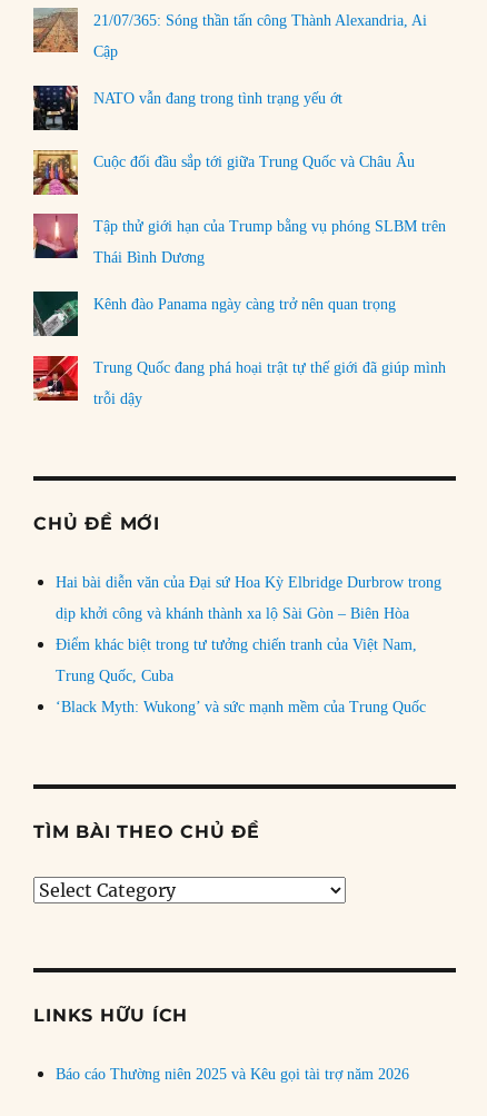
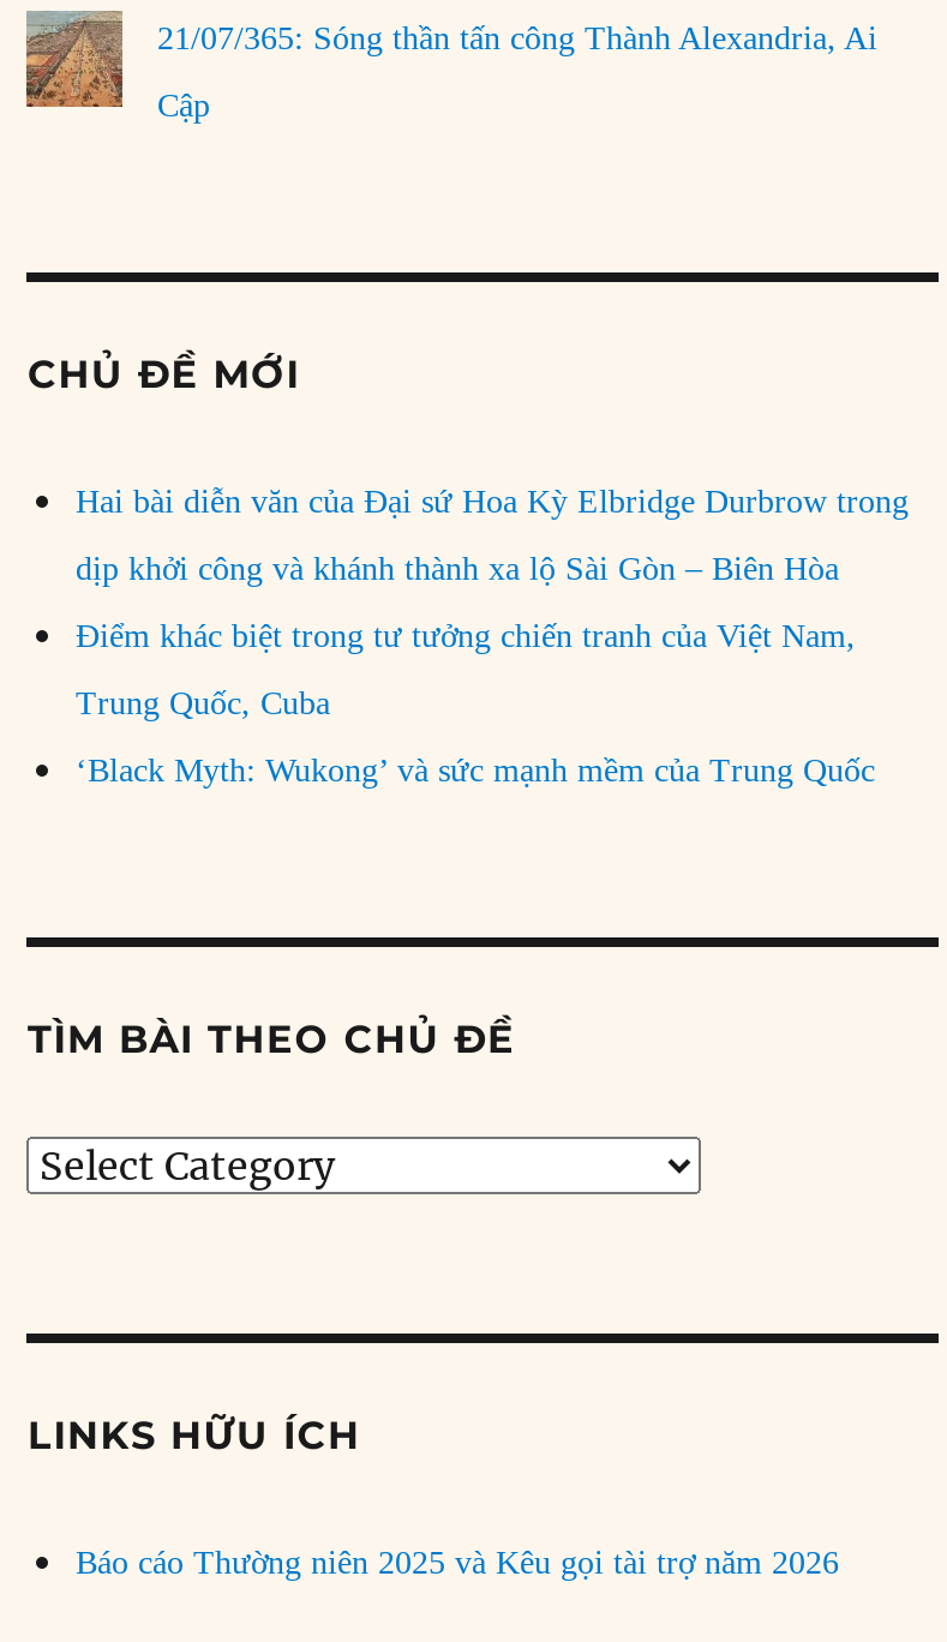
- [image]
- NATO vẫn đang trong tình trạng yếu ớt

- [image]
- Cuộc đối đầu sắp tới giữa Trung Quốc và Châu Âu

- [image]
- Tập thử giới hạn của Trump bằng vụ phóng SLBM trên
- Thái Bình Dương
- Kênh đào Panama ngày càng trở nên quan trọng

- [image]
- Trung Quốc đang phá hoại trật tự thế giới đã giúp mình
- trỗi dậy

- [image]
